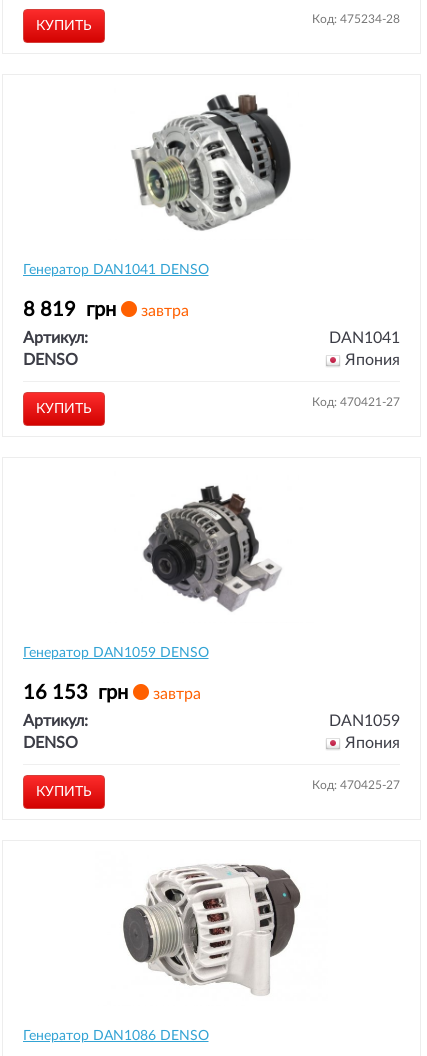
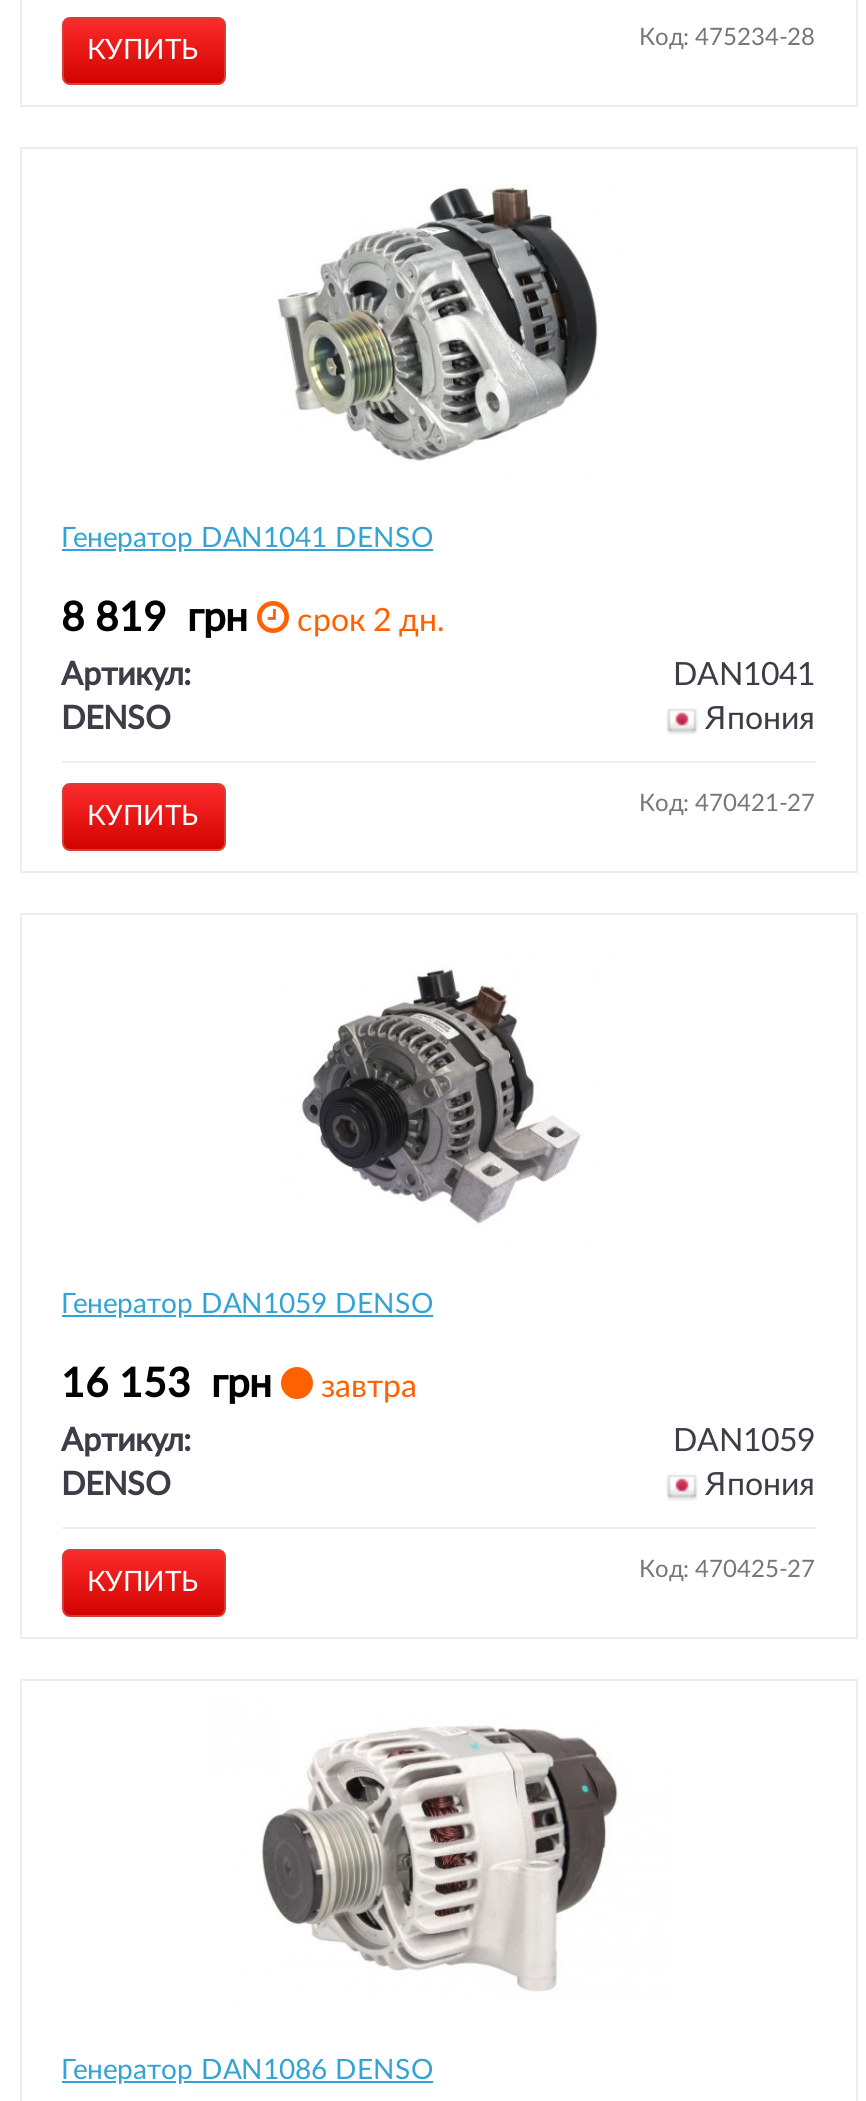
- завтра
+ срок 2 дн.
